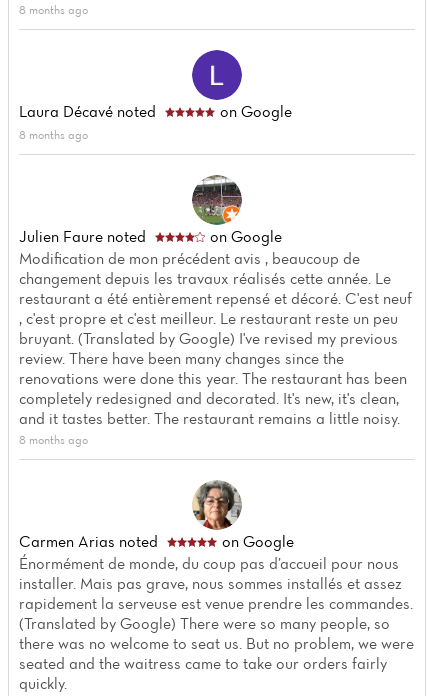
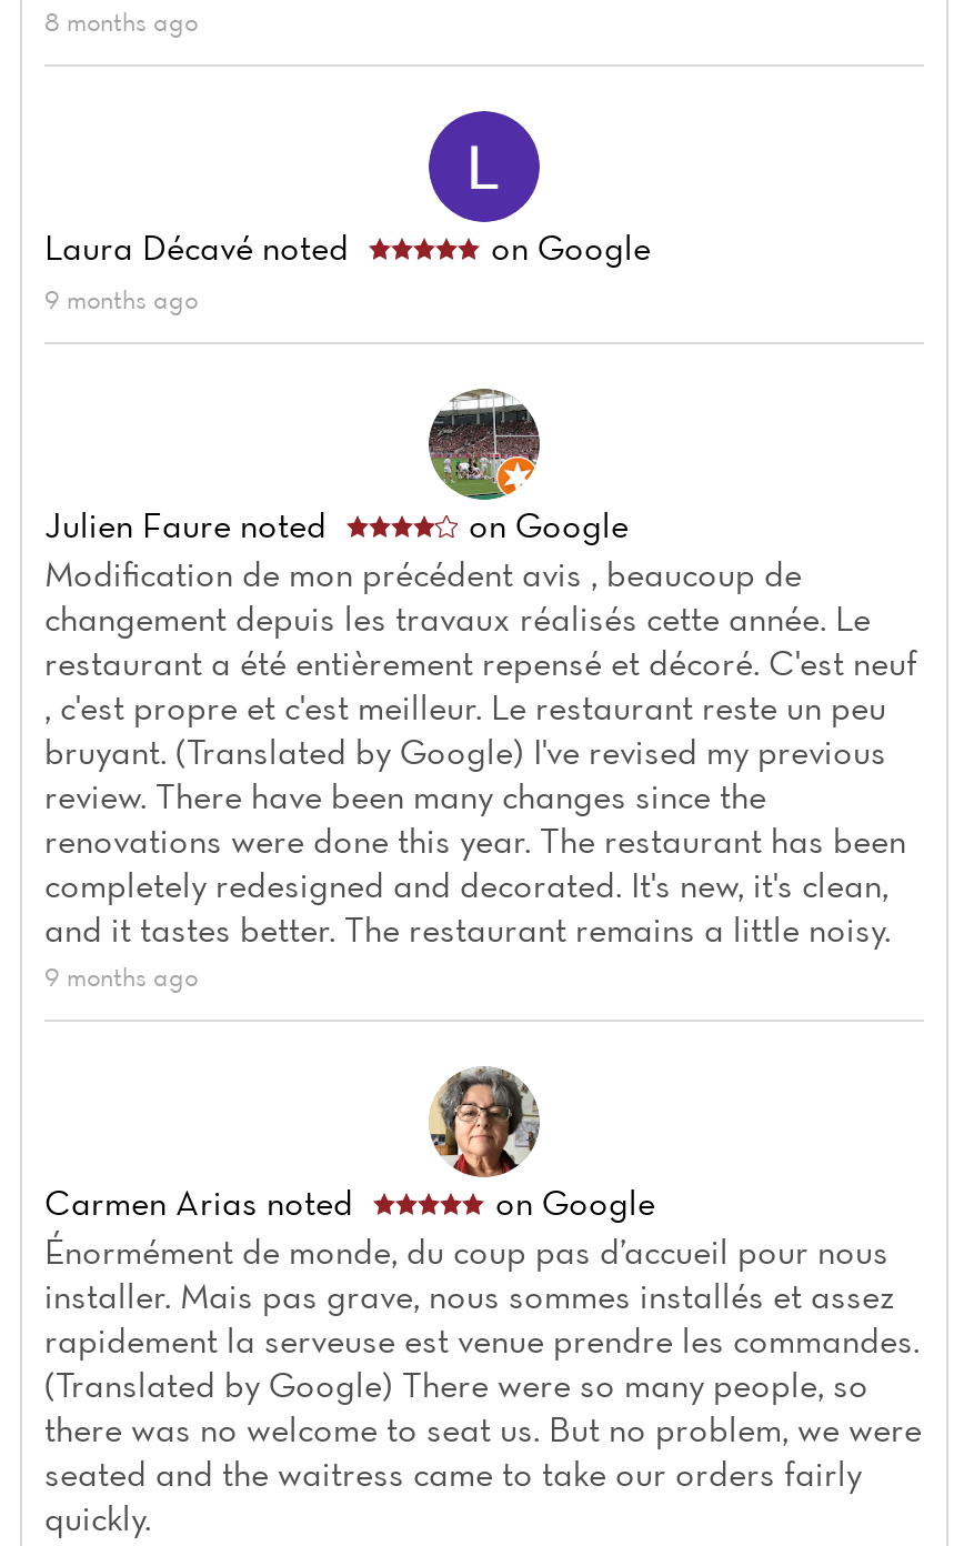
- 8 months ago
+ 9 months ago

- 8 months ago
+ 9 months ago
